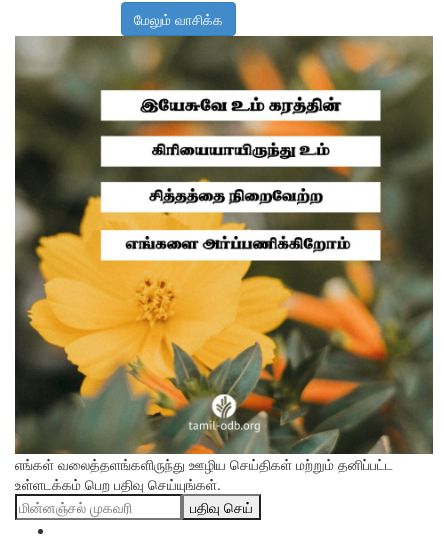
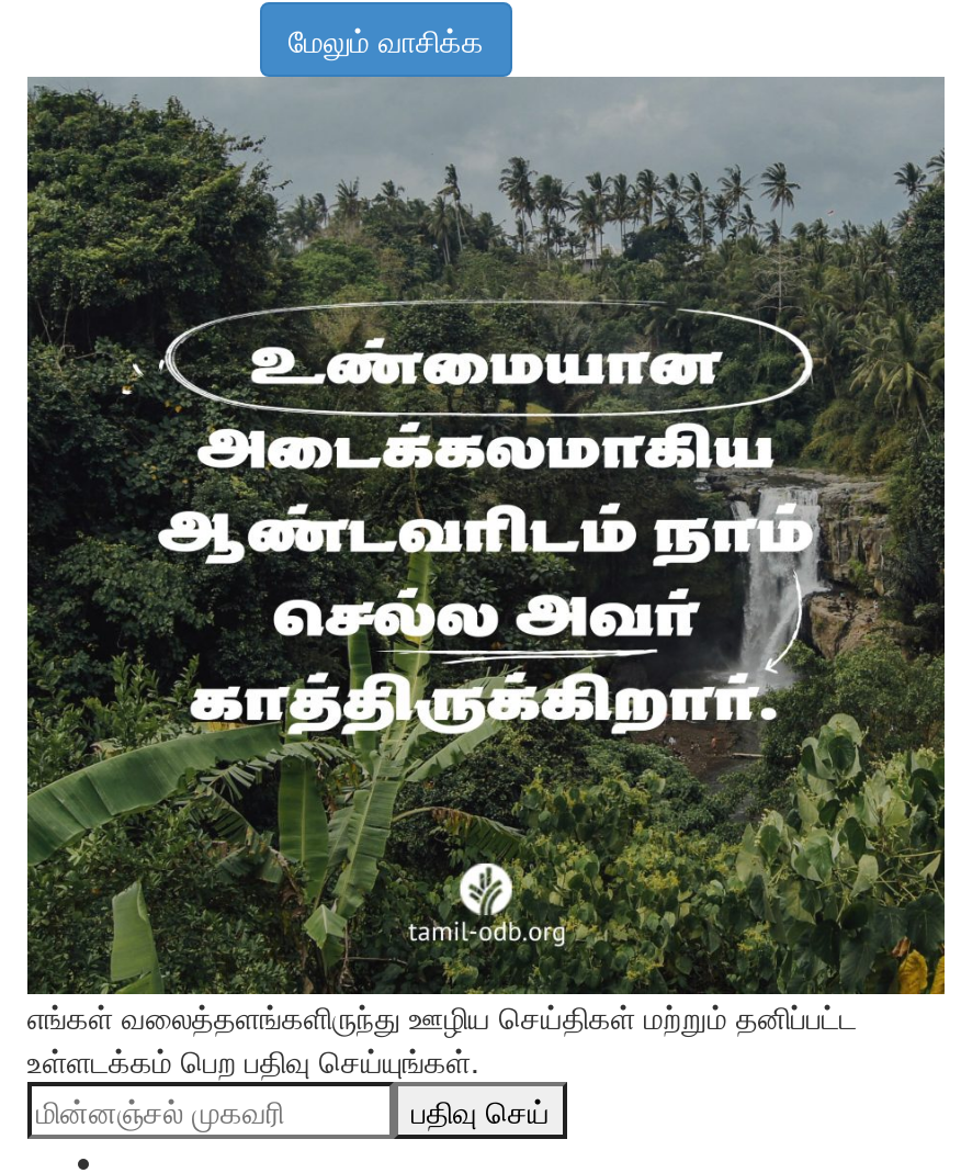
- [image]
+ [image]
